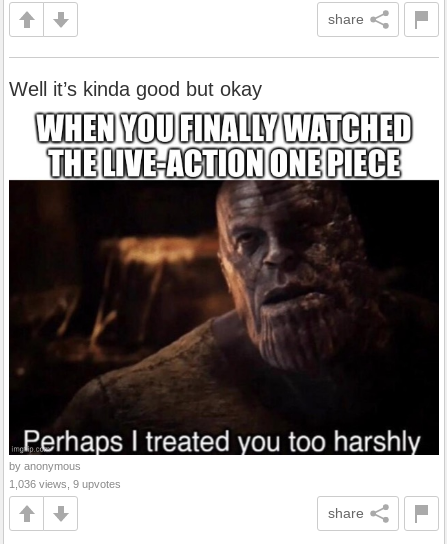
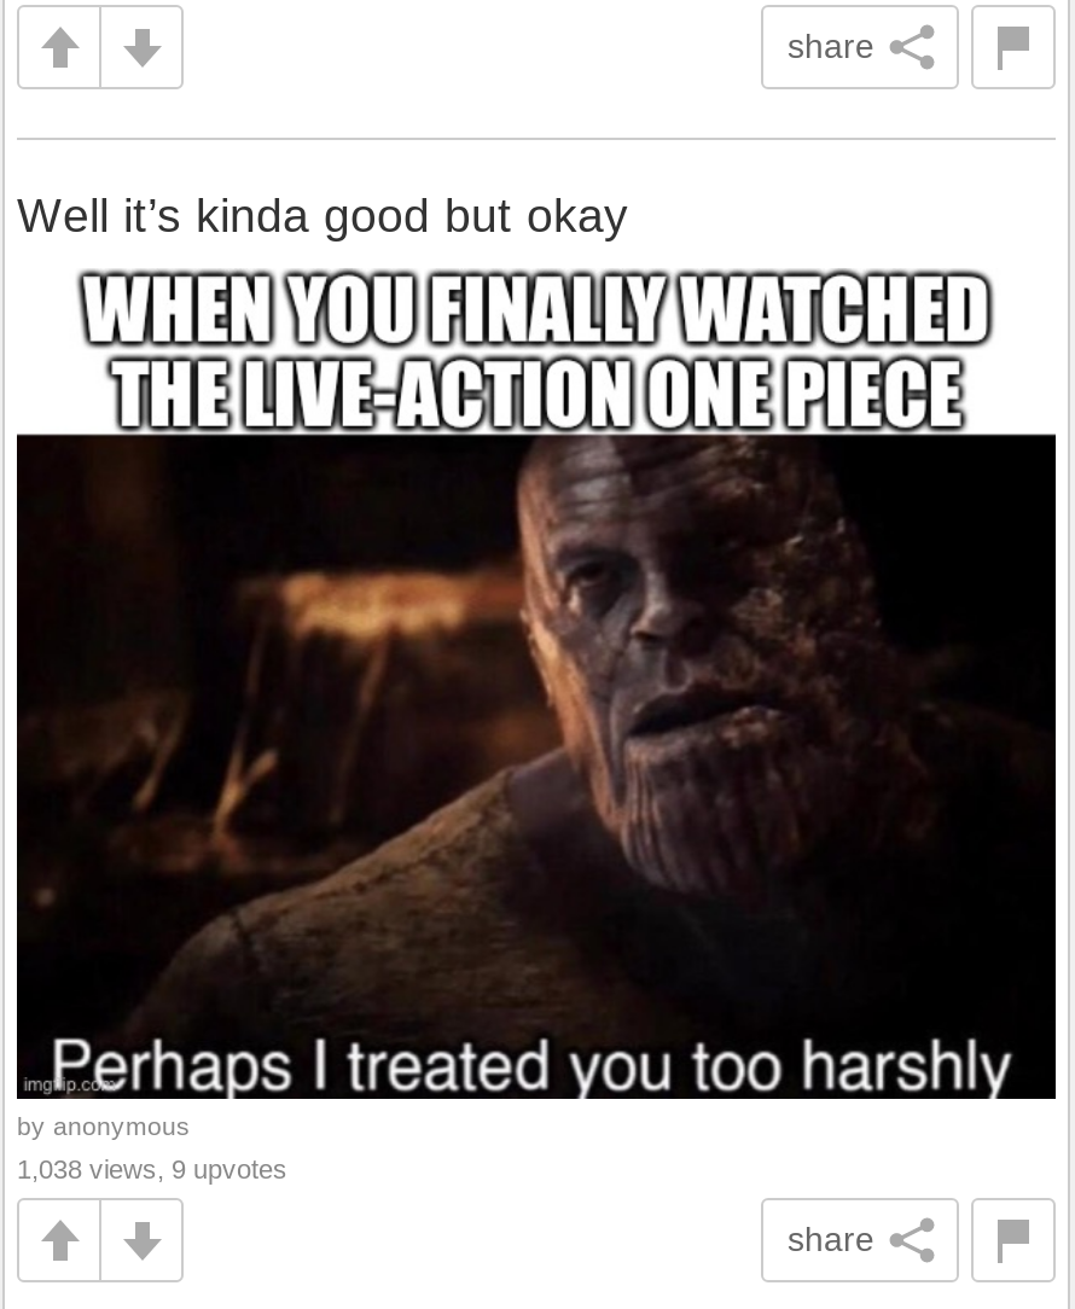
- 1,036 views, 9 upvotes
+ 1,038 views, 9 upvotes
